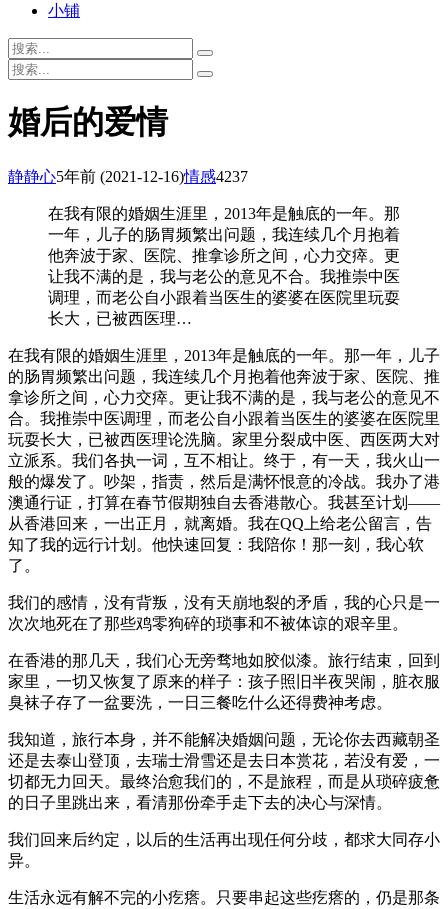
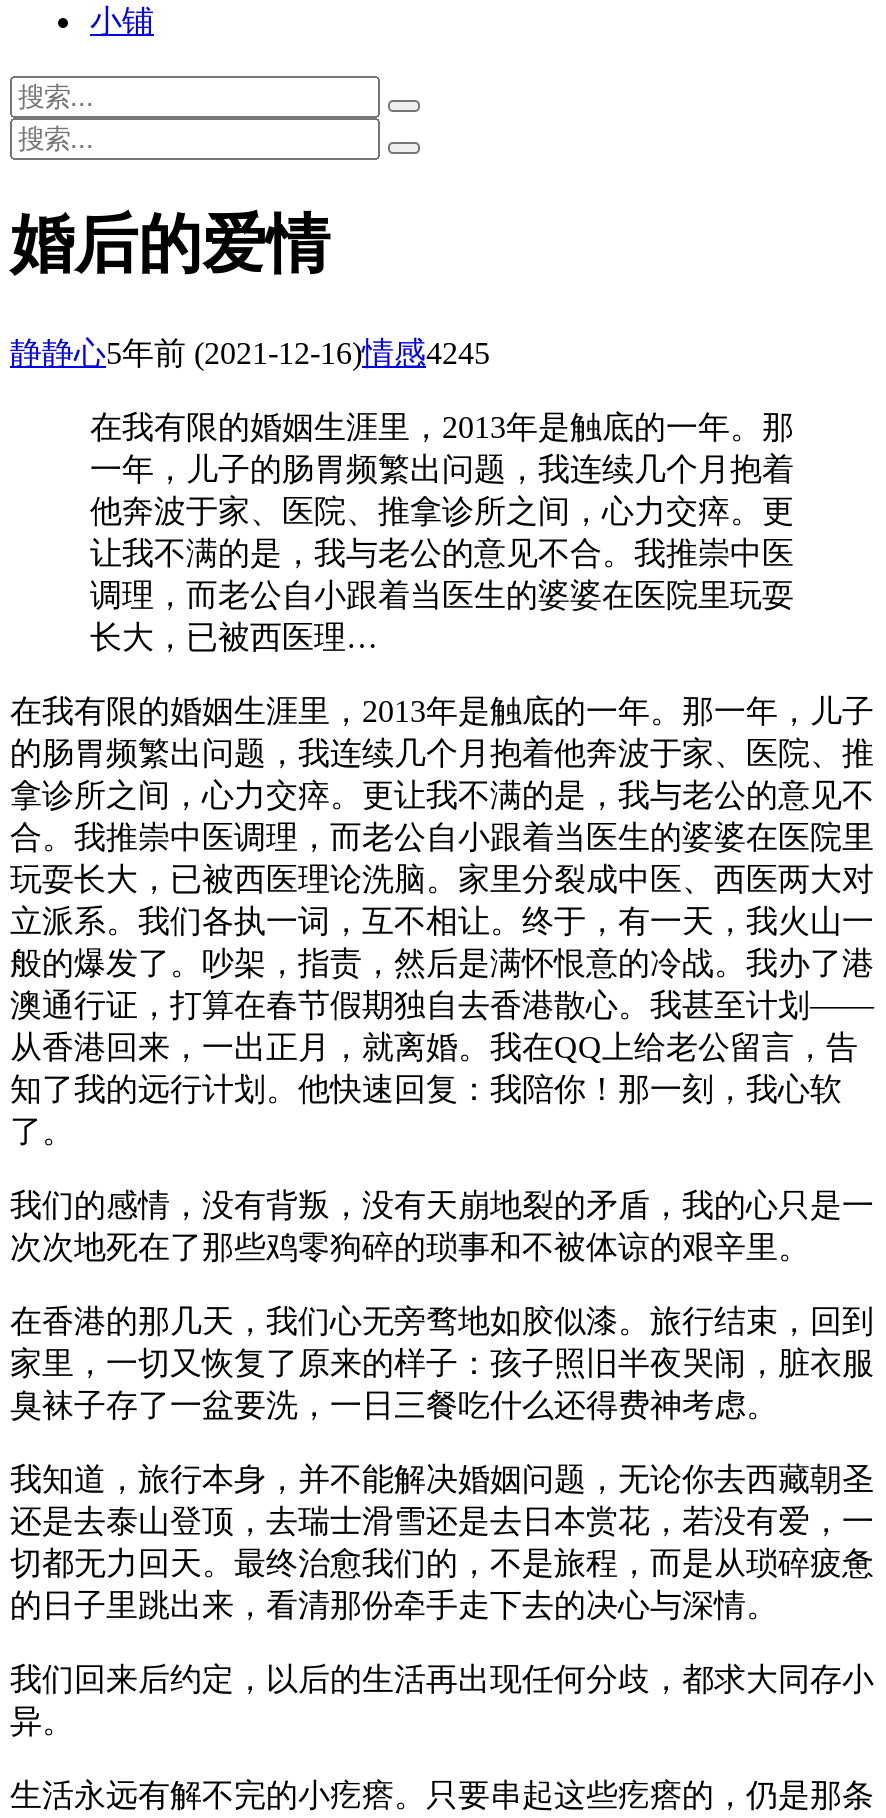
- 静静心5年前(2021-12-16)情感4237
+ 静静心5年前(2021-12-16)情感4245
